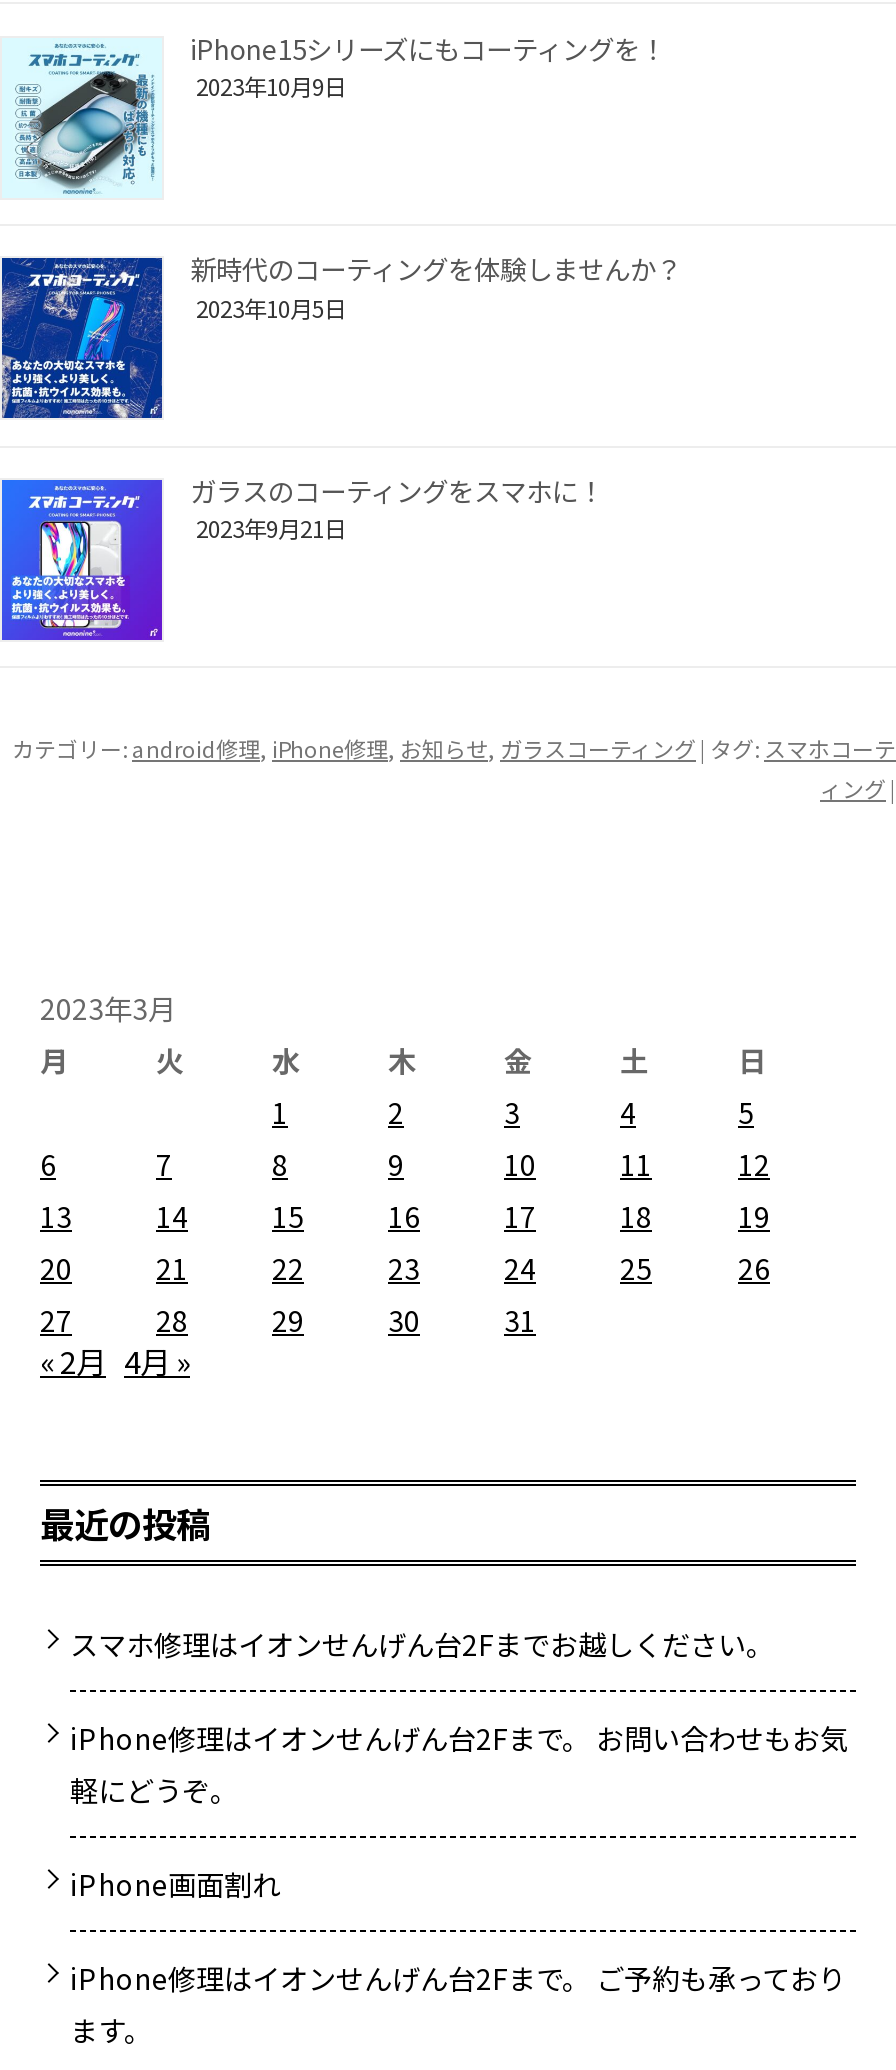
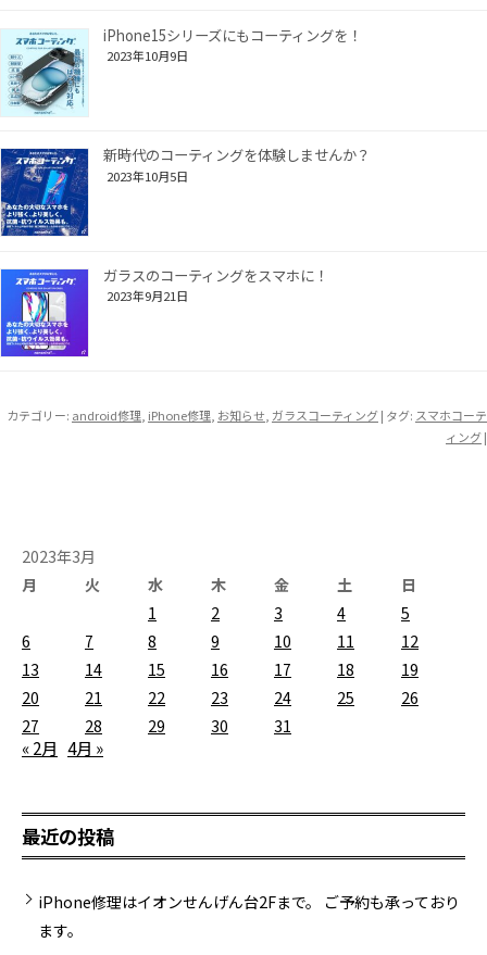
- スマホ修理はイオンせんげん台2Fまでお越しください。
- iPhone修理はイオンせんげん台2Fまで。 お問い合わせもお気
- 軽にどうぞ。
- iPhone画面割れ
